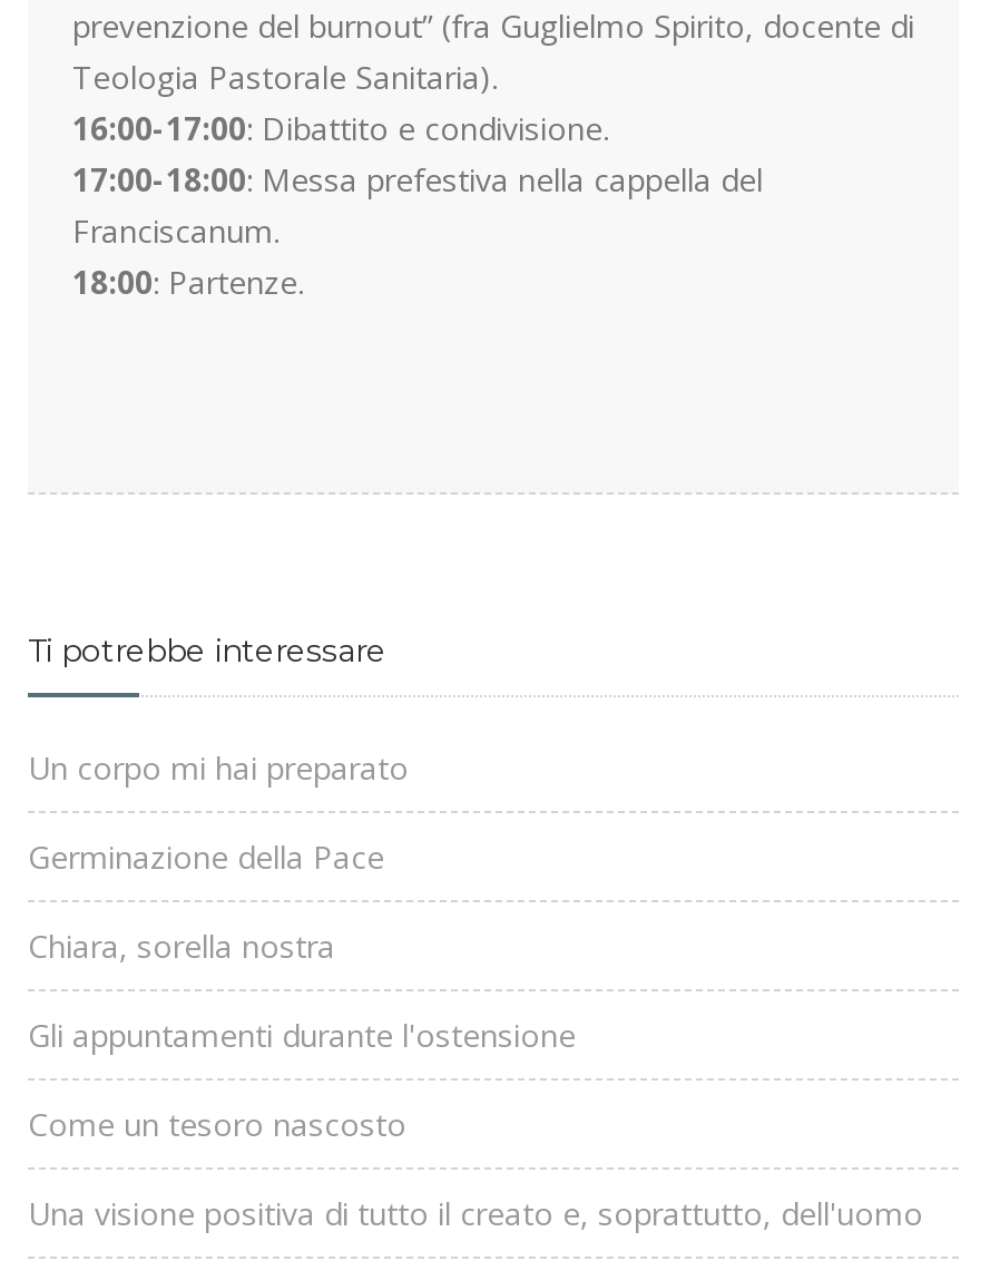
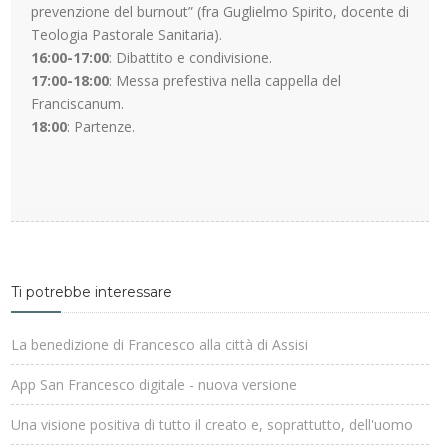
- Un corpo mi hai preparato
- Germinazione della Pace
- Chiara, sorella nostra
- Gli appuntamenti durante l'ostensione
- Come un tesoro nascosto
+ La benedizione di Francesco alla città di Assisi
+ App San Francesco digitale - nuova versione
